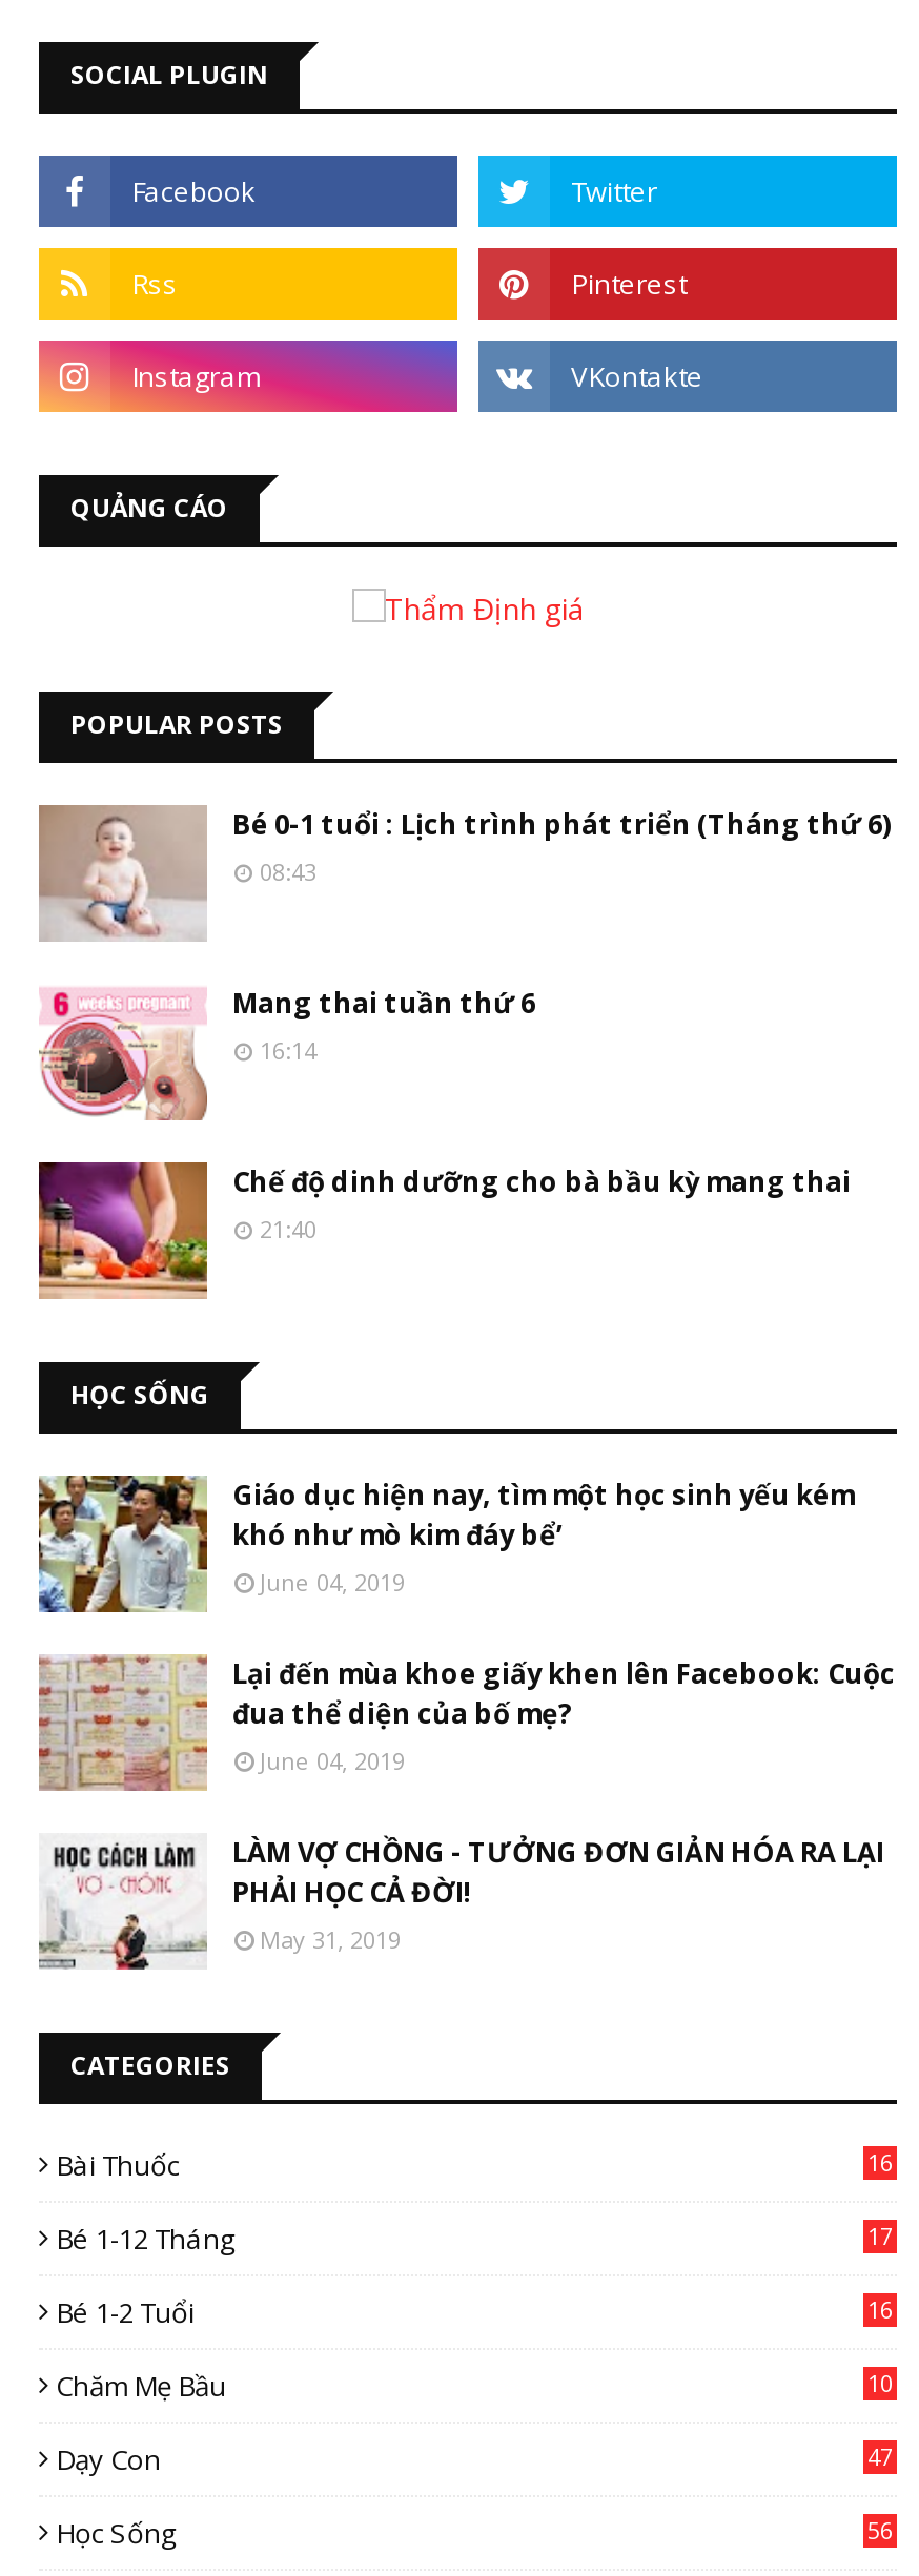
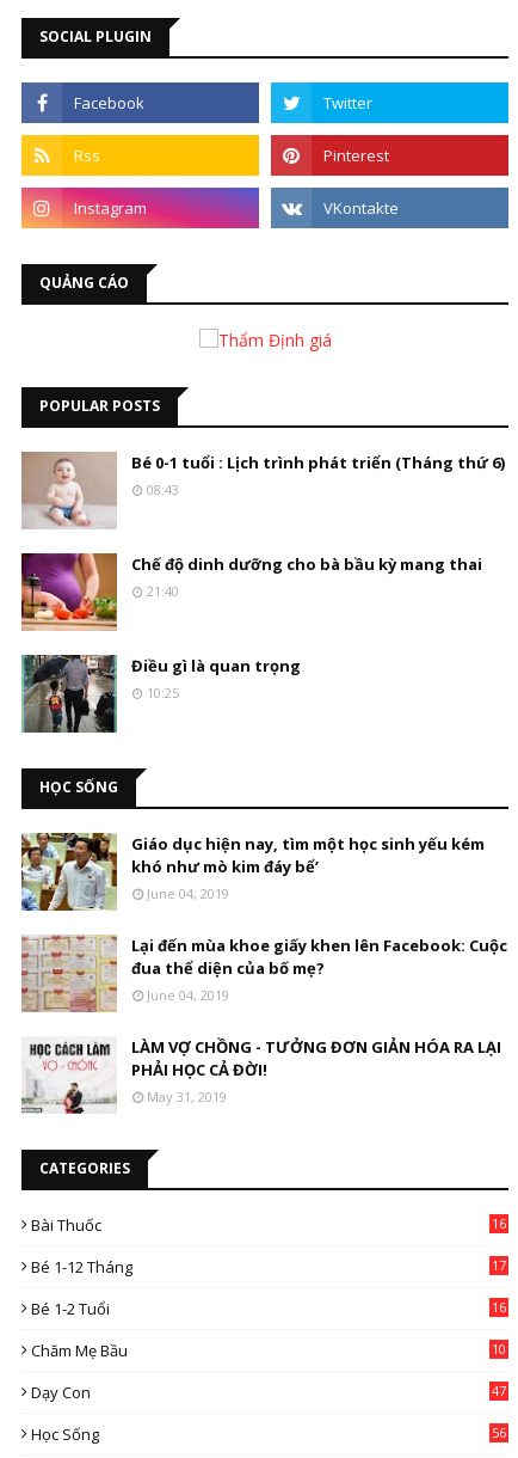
- [image]
- Mang thai tuần thứ 6
- 16:14

moved up: [image] | Chế độ dinh dưỡng cho bà bầu kỳ mang thai | 21:40

+ [image]
+ Điều gì là quan trọng
+ 10:25
